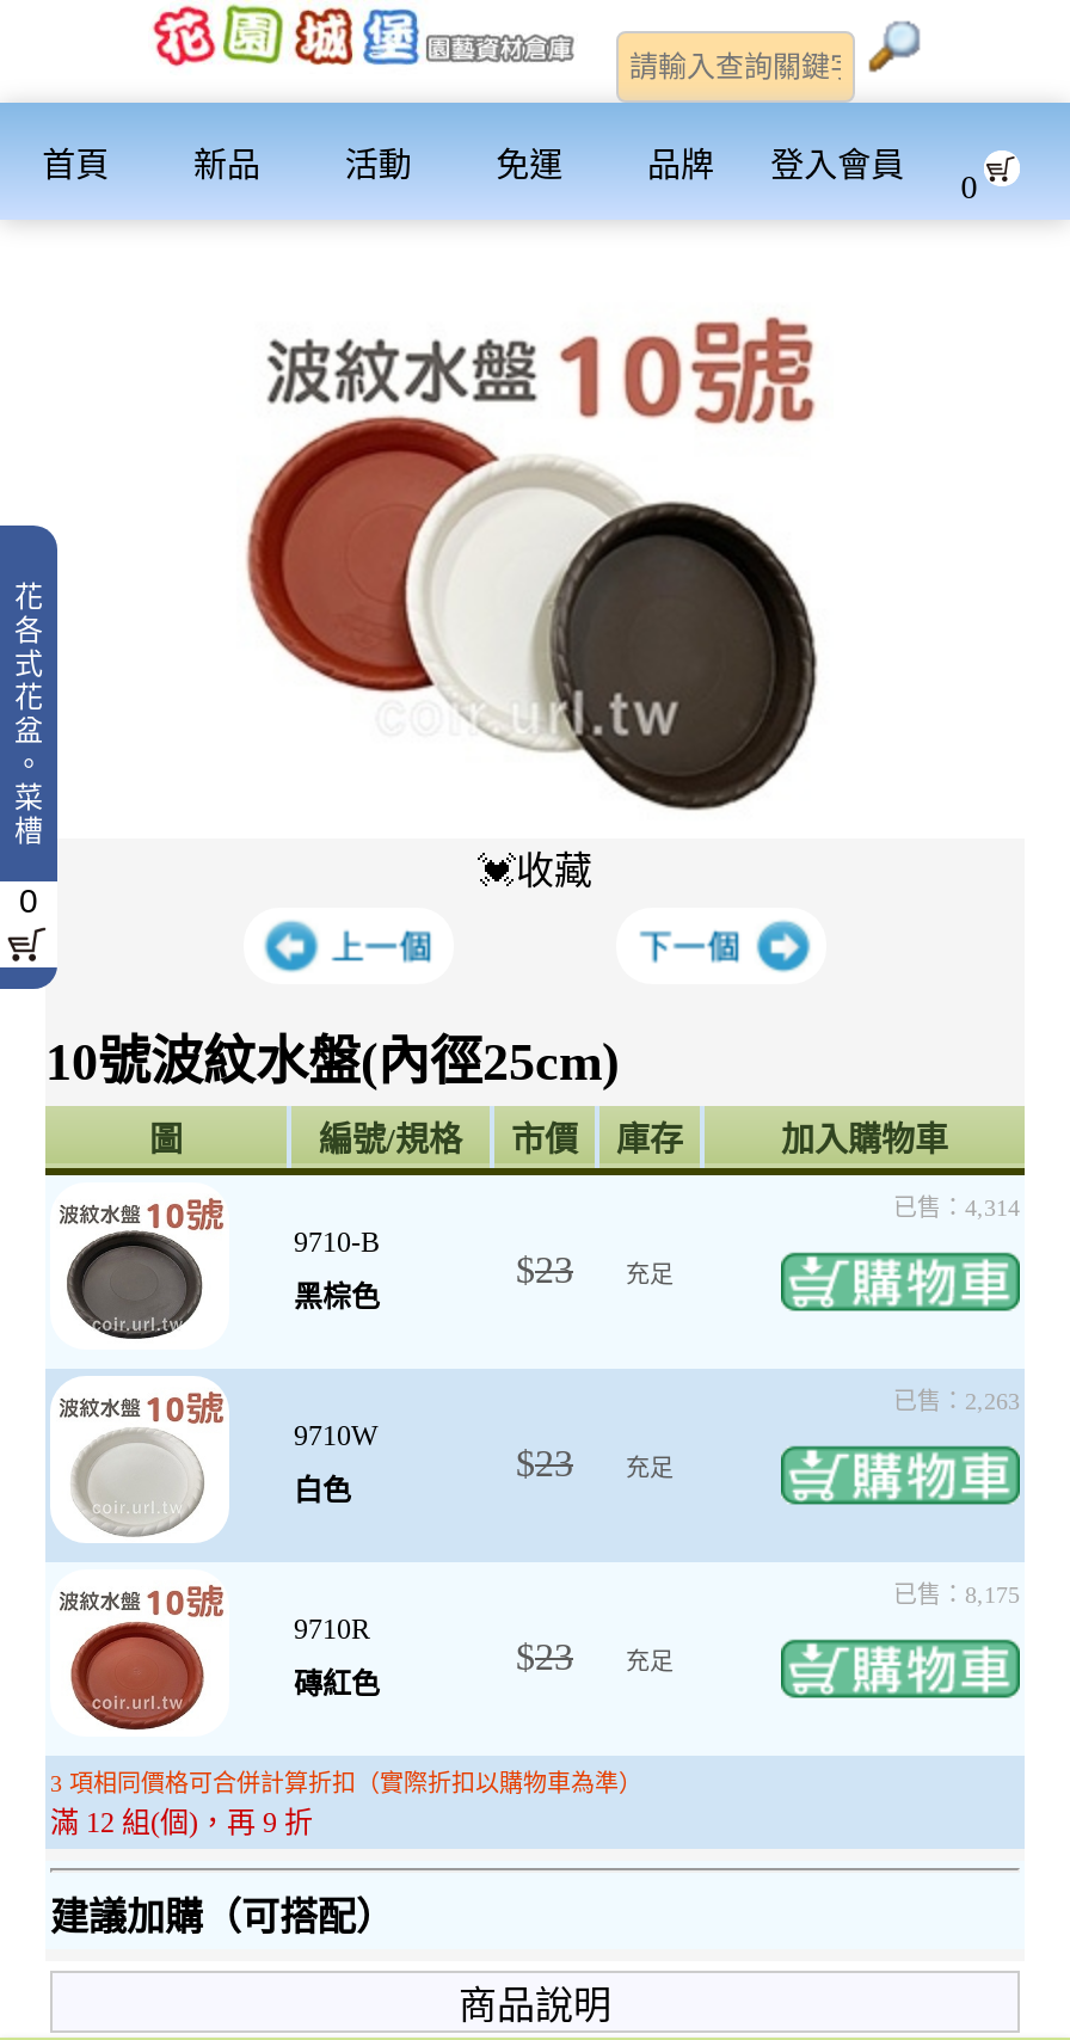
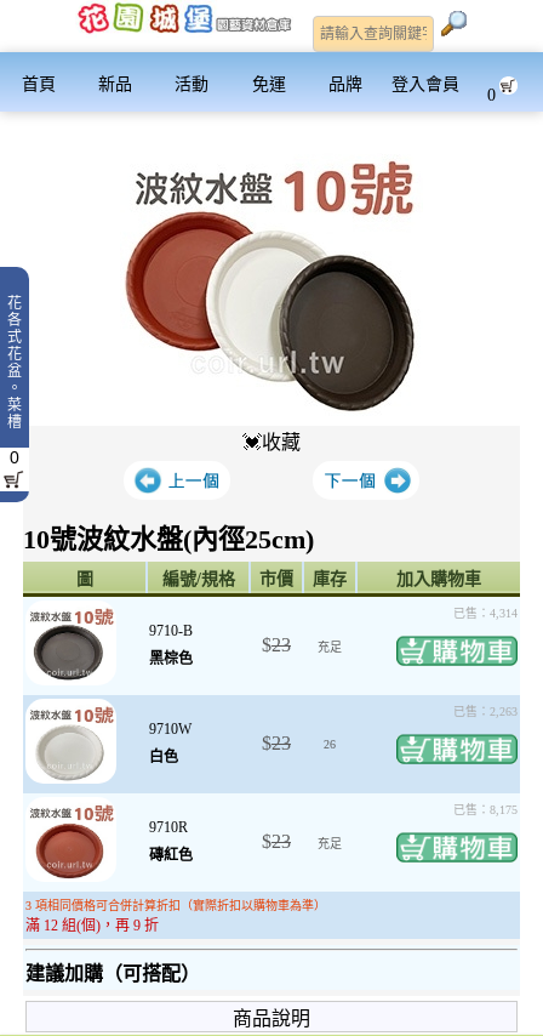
- 充足
+ 26
